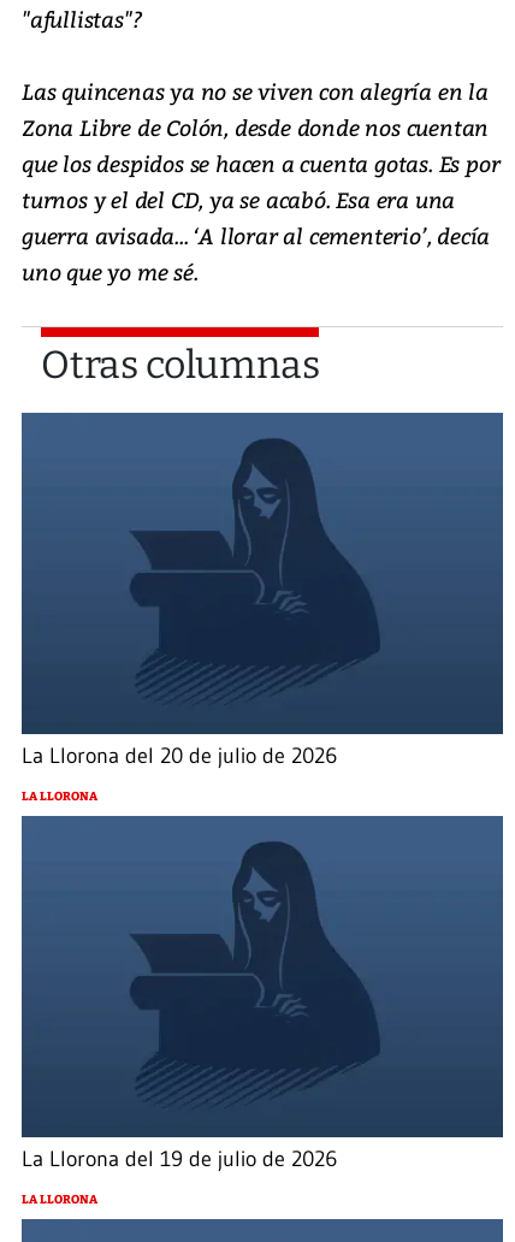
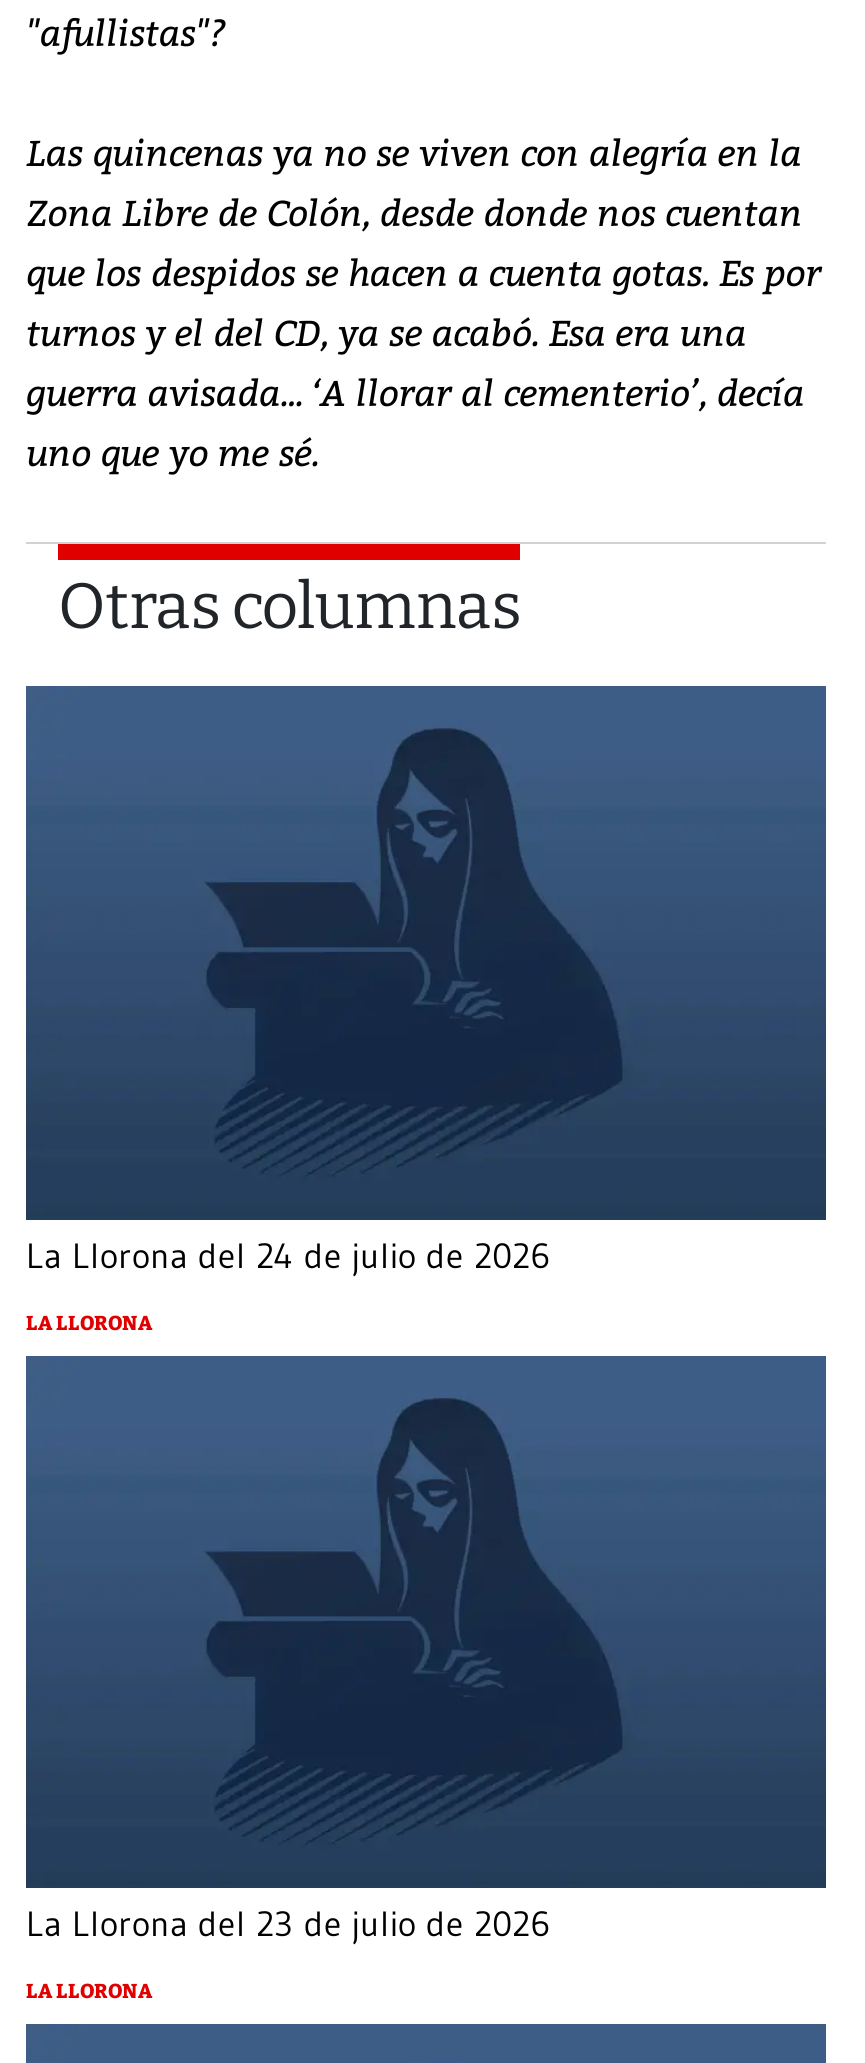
- La Llorona del 20 de julio de 2026
+ La Llorona del 24 de julio de 2026

- La Llorona del 19 de julio de 2026
+ La Llorona del 23 de julio de 2026
